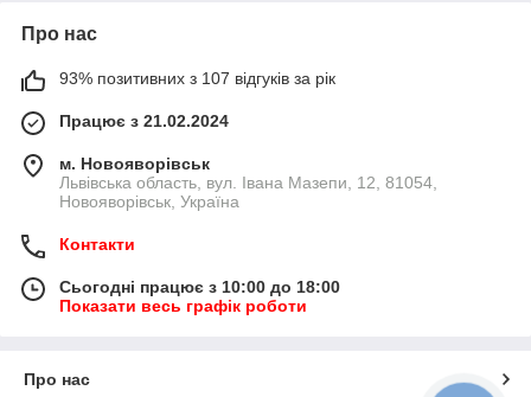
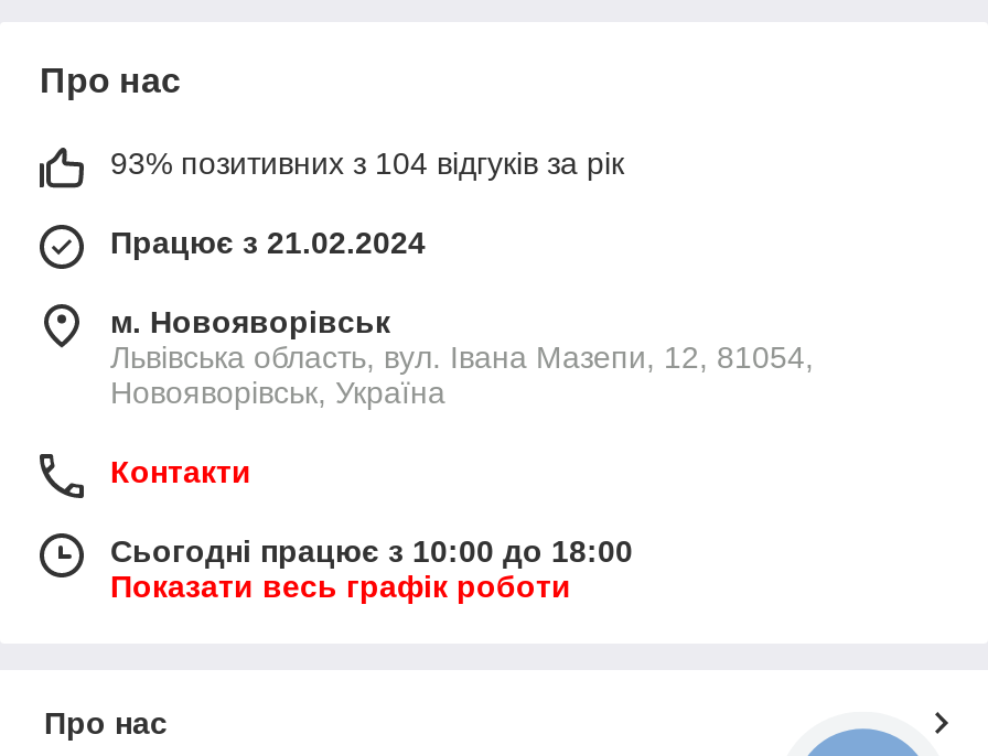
- 93% позитивних з 107 відгуків за рік
+ 93% позитивних з 104 відгуків за рік
